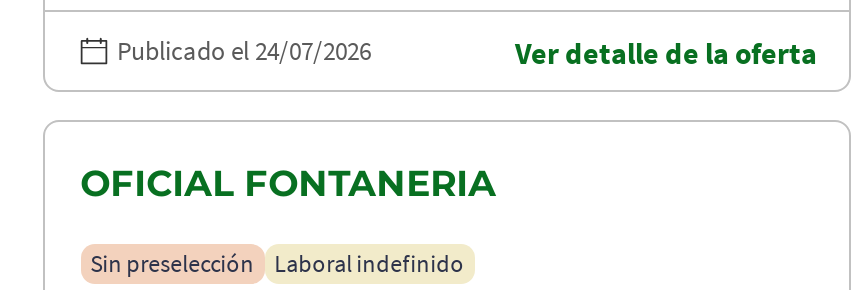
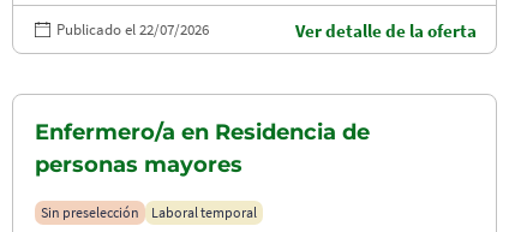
- Publicado el 24/07/2026
+ Publicado el 22/07/2026

- OFICIAL FONTANERIA
+ Enfermero/a en Residencia de
+ personas mayores

- Laboral indefinido
+ Laboral temporal
